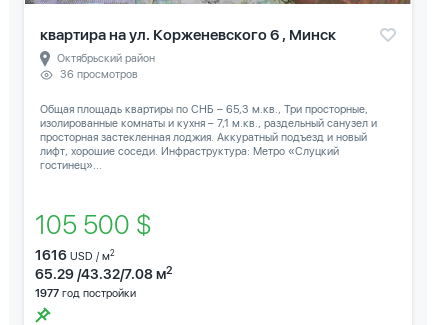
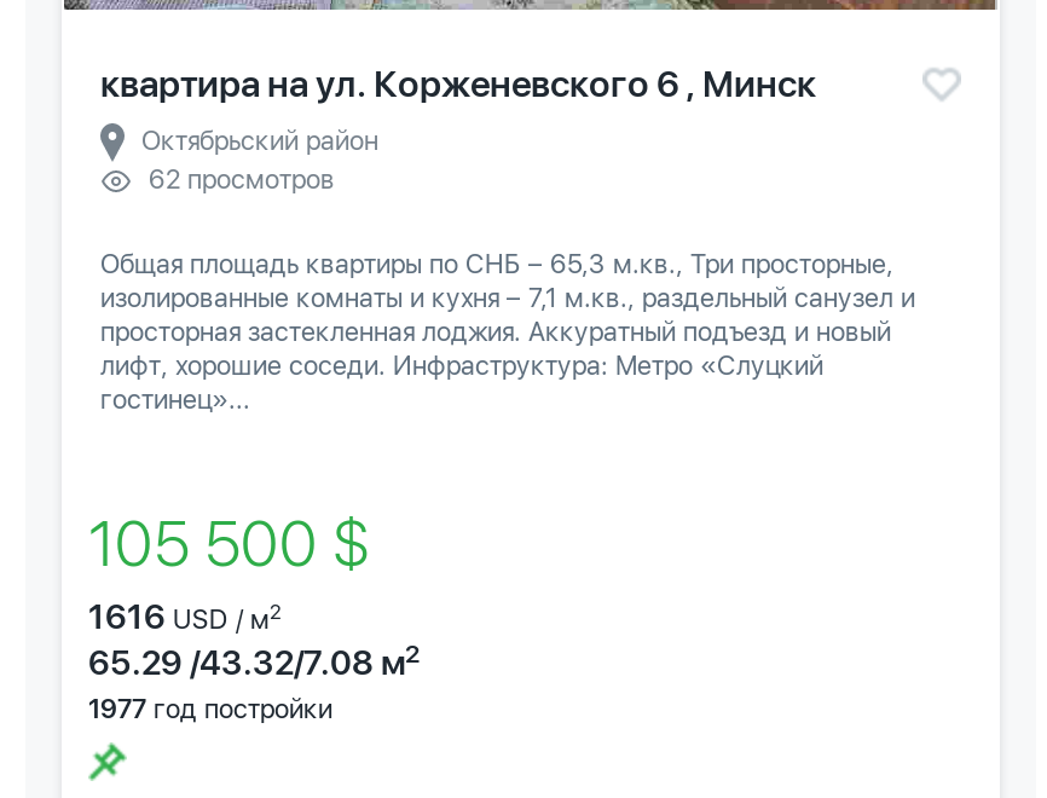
- 36 просмотров
+ 62 просмотров
